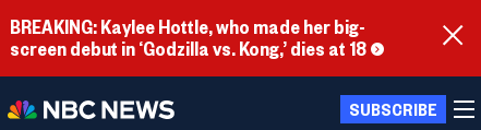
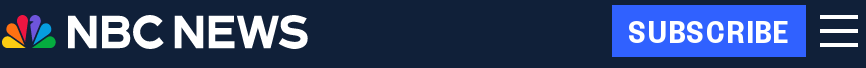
- BREAKING: Kaylee Hottle, who made her big-
- screen debut in ‘Godzilla vs. Kong,’ dies at 18
